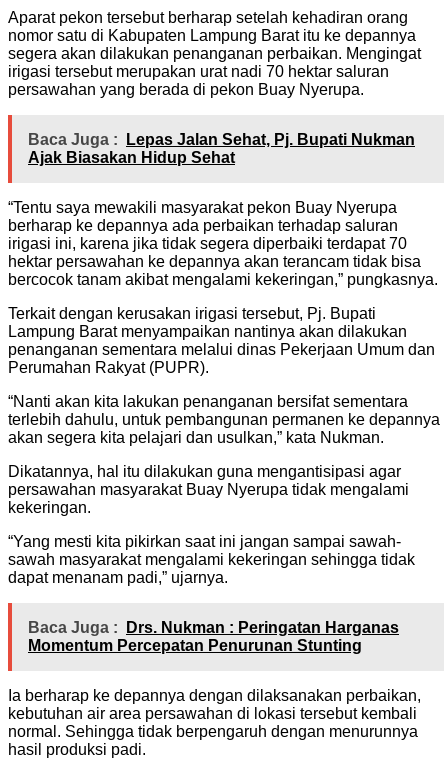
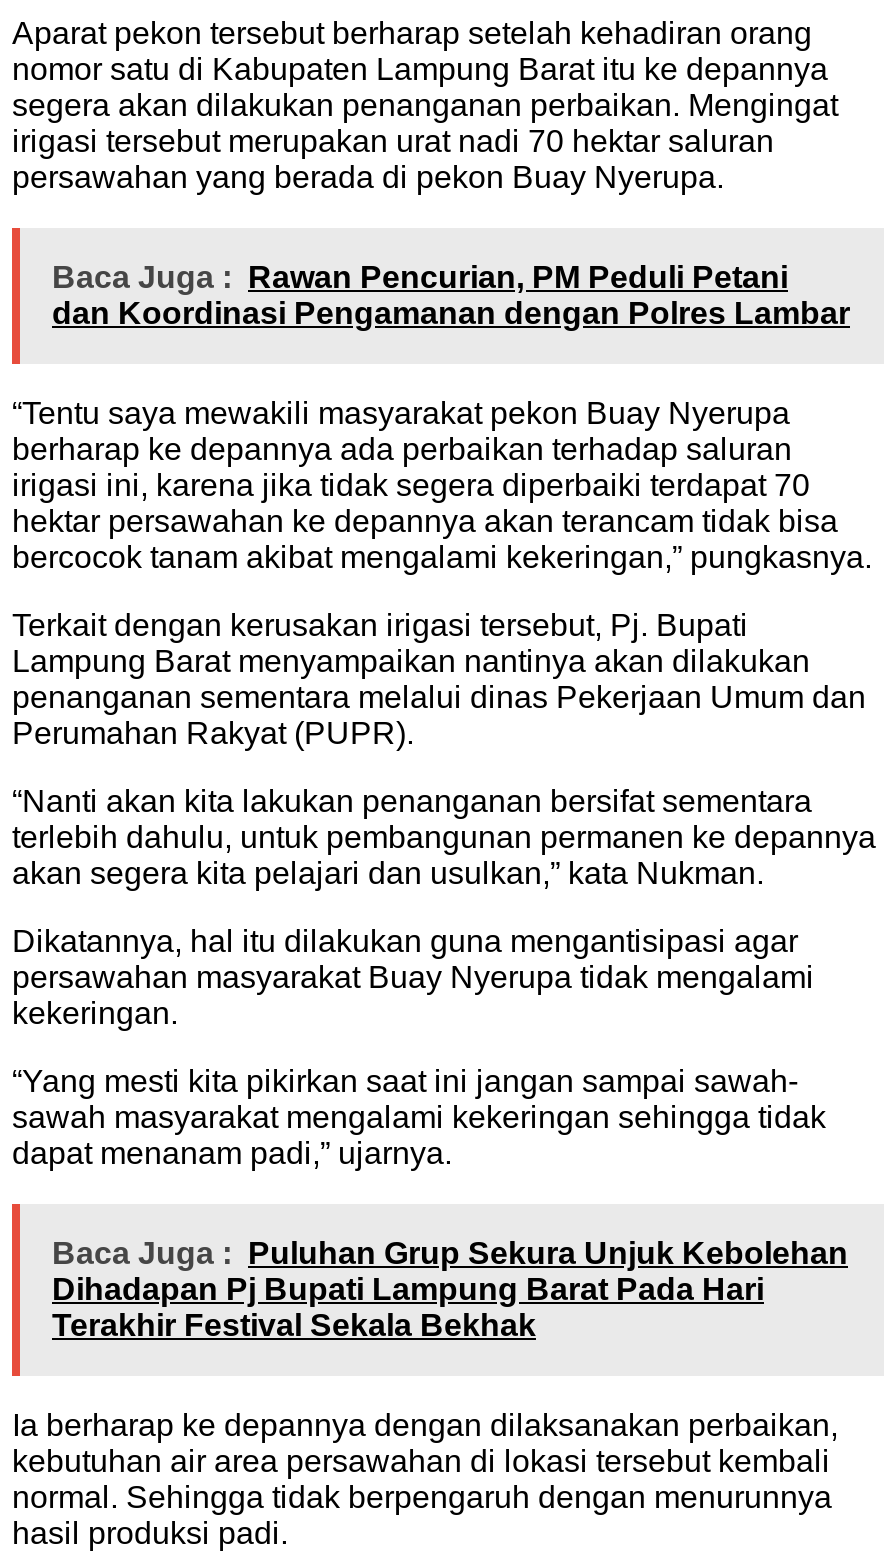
- Baca Juga : Lepas Jalan Sehat, Pj. Bupati Nukman
- Ajak Biasakan Hidup Sehat
+ Baca Juga : Rawan Pencurian, PM Peduli Petani
+ dan Koordinasi Pengamanan dengan Polres Lambar

- Baca Juga : Drs. Nukman : Peringatan Harganas
- Momentum Percepatan Penurunan Stunting
+ Baca Juga : Puluhan Grup Sekura Unjuk Kebolehan
+ Dihadapan Pj Bupati Lampung Barat Pada Hari
+ Terakhir Festival Sekala Bekhak
